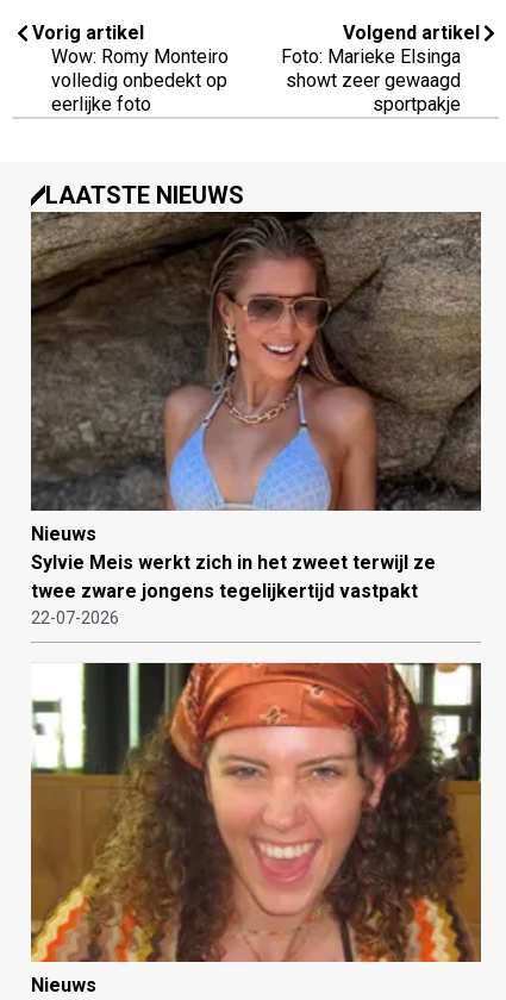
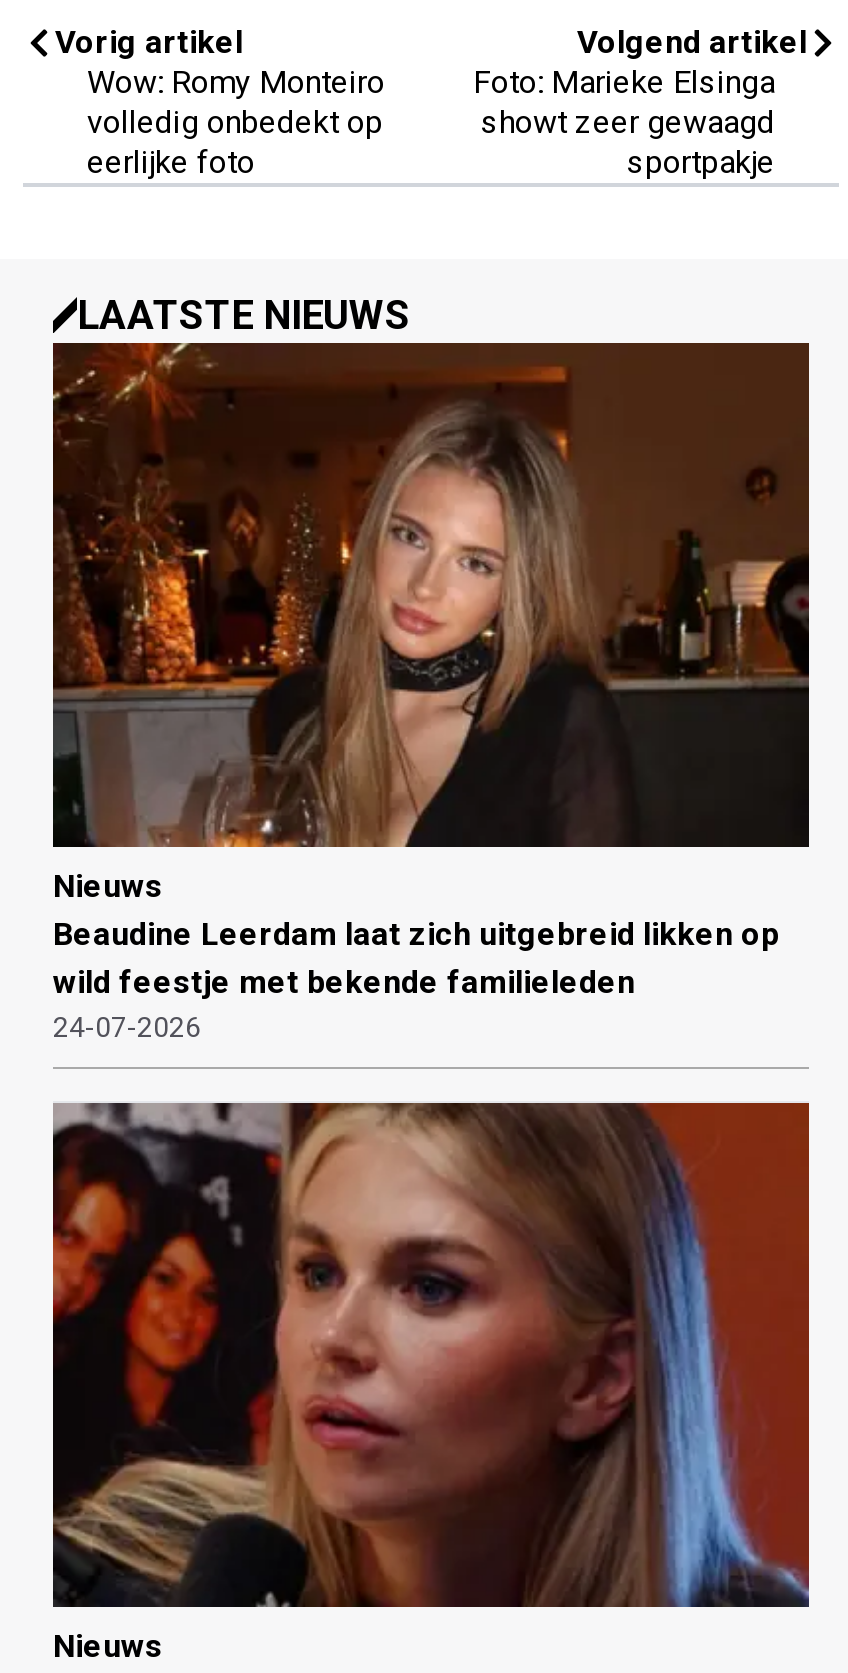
- [image]
- Sylvie Meis werkt zich in het zweet terwijl ze
- twee zware jongens tegelijkertijd vastpakt
- 22-07-2026
+ [image]
+ Beaudine Leerdam laat zich uitgebreid likken op
+ wild feestje met bekende familieleden
+ 24-07-2026

- [image]
+ [image]
